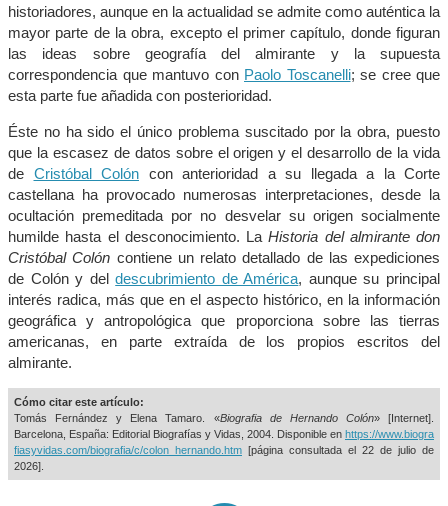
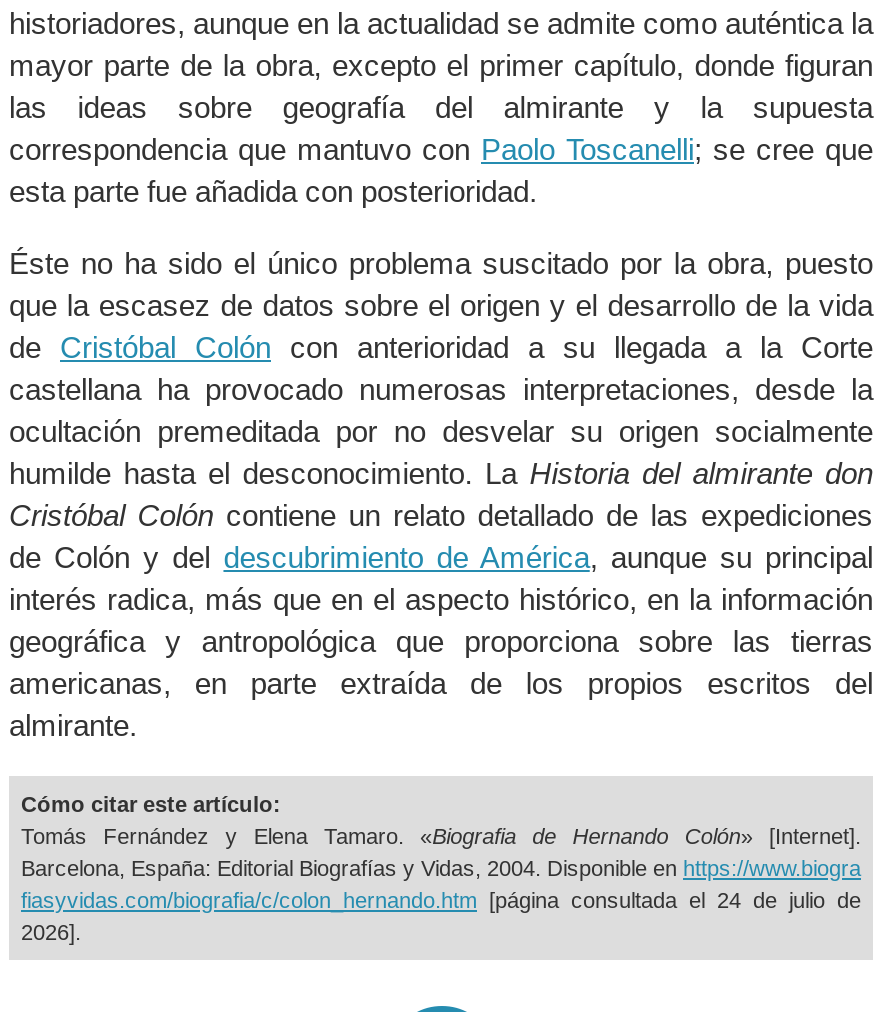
- fiasyvidas.com/biografia/c/colon_hernando.htm [página consultada el 22 de julio de
+ fiasyvidas.com/biografia/c/colon_hernando.htm [página consultada el 24 de julio de
